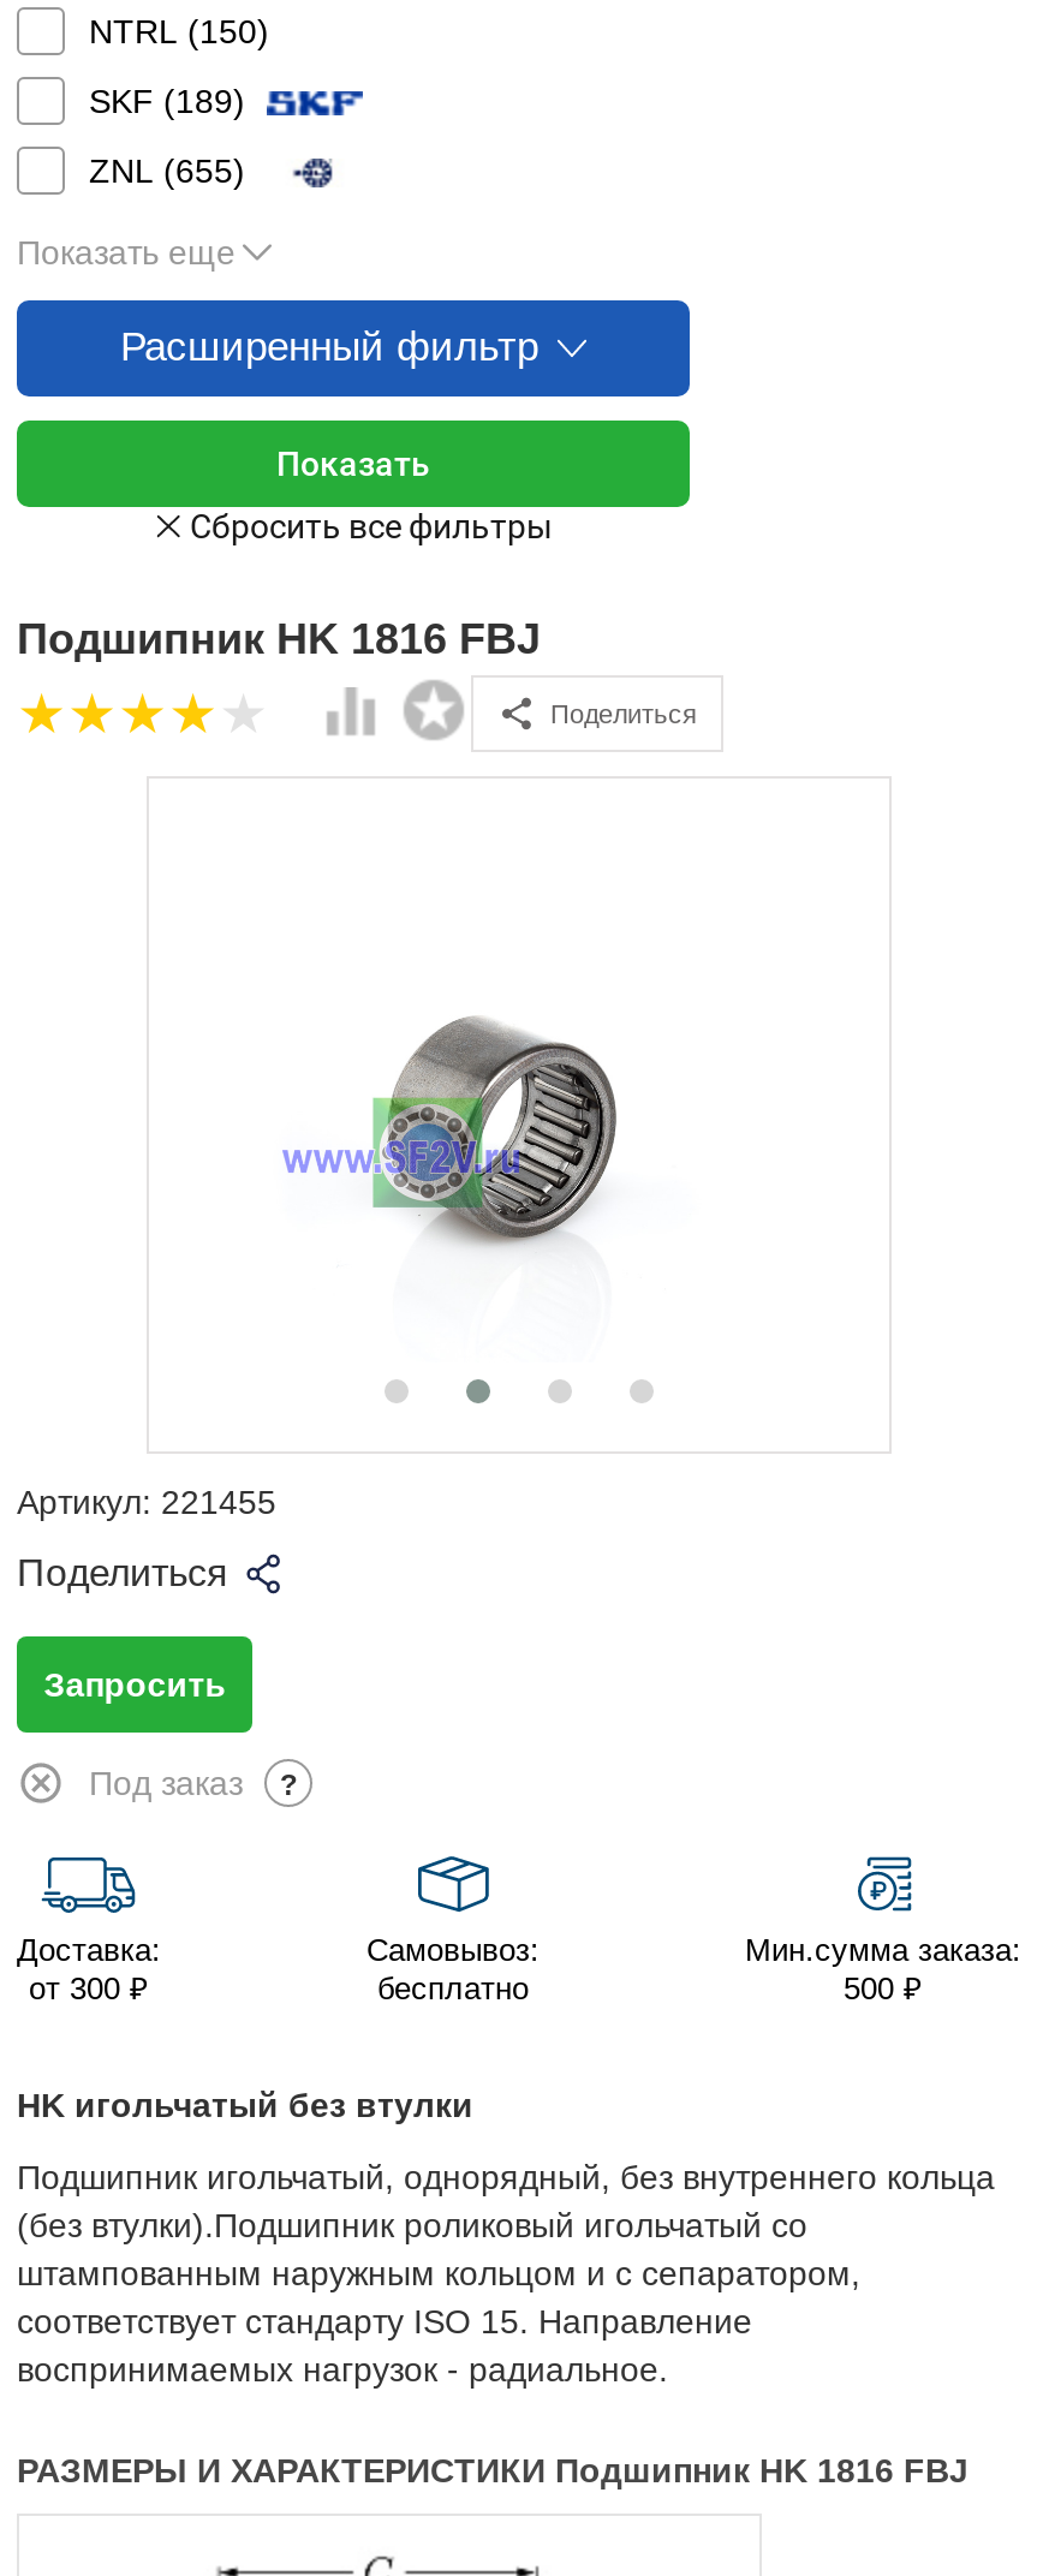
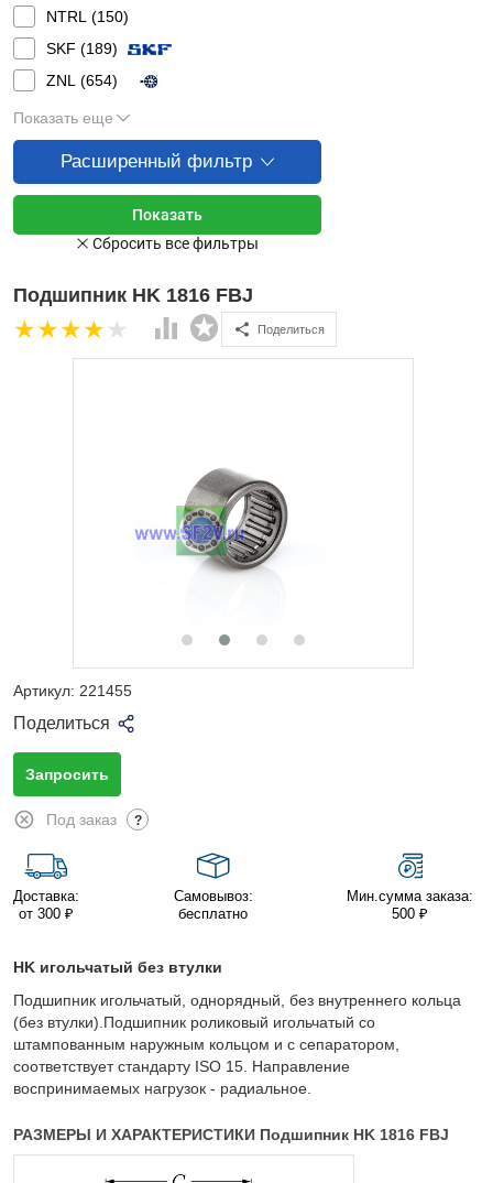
- ZNL (655)
+ ZNL (654)
